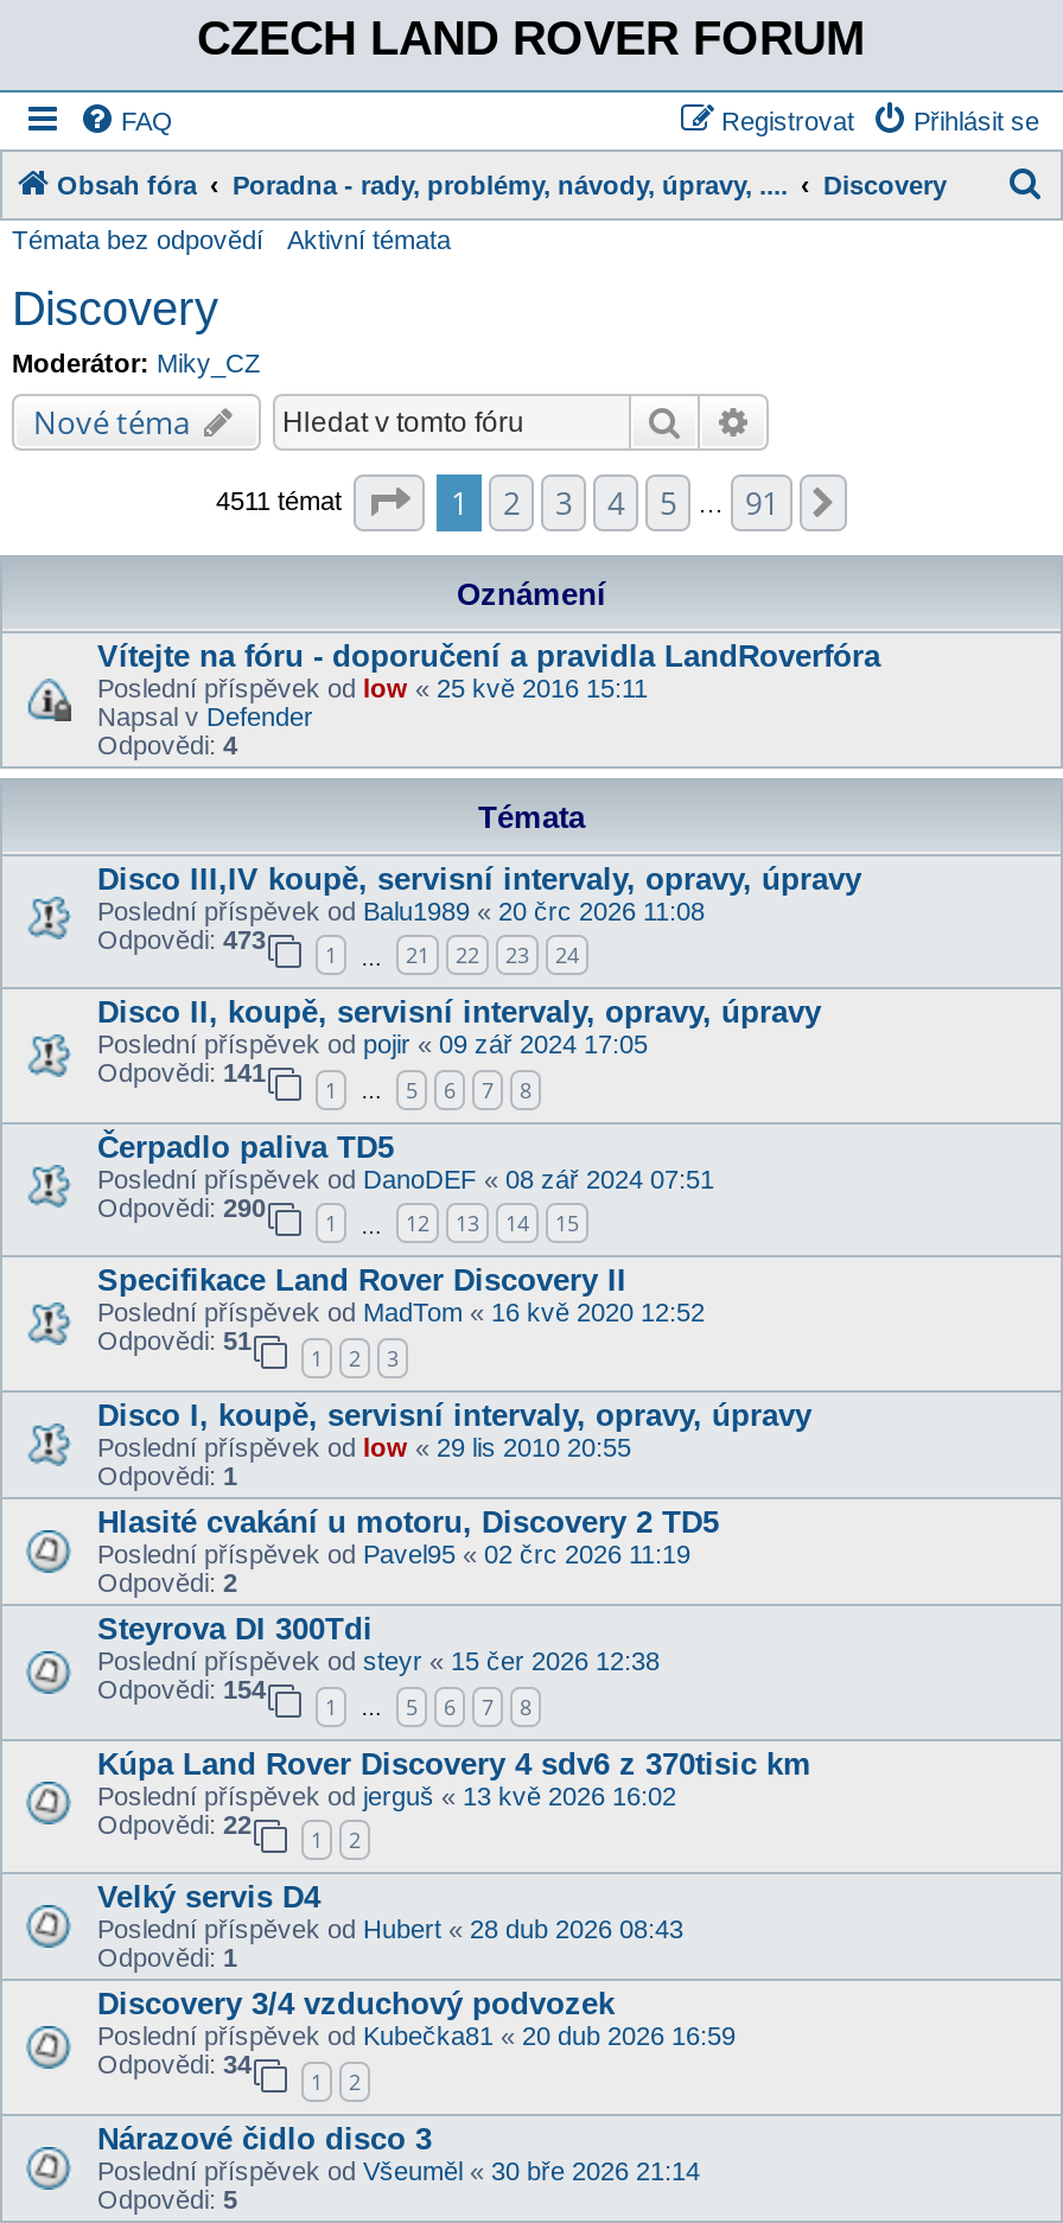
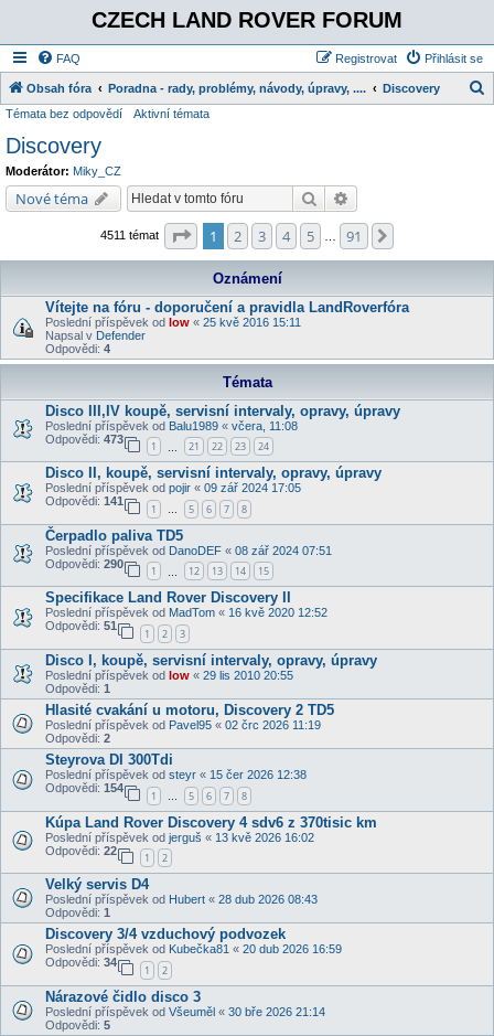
- Poslední příspěvek od Balu1989 «20 črc 2026 11:08
+ Poslední příspěvek od Balu1989 «včera, 11:08
